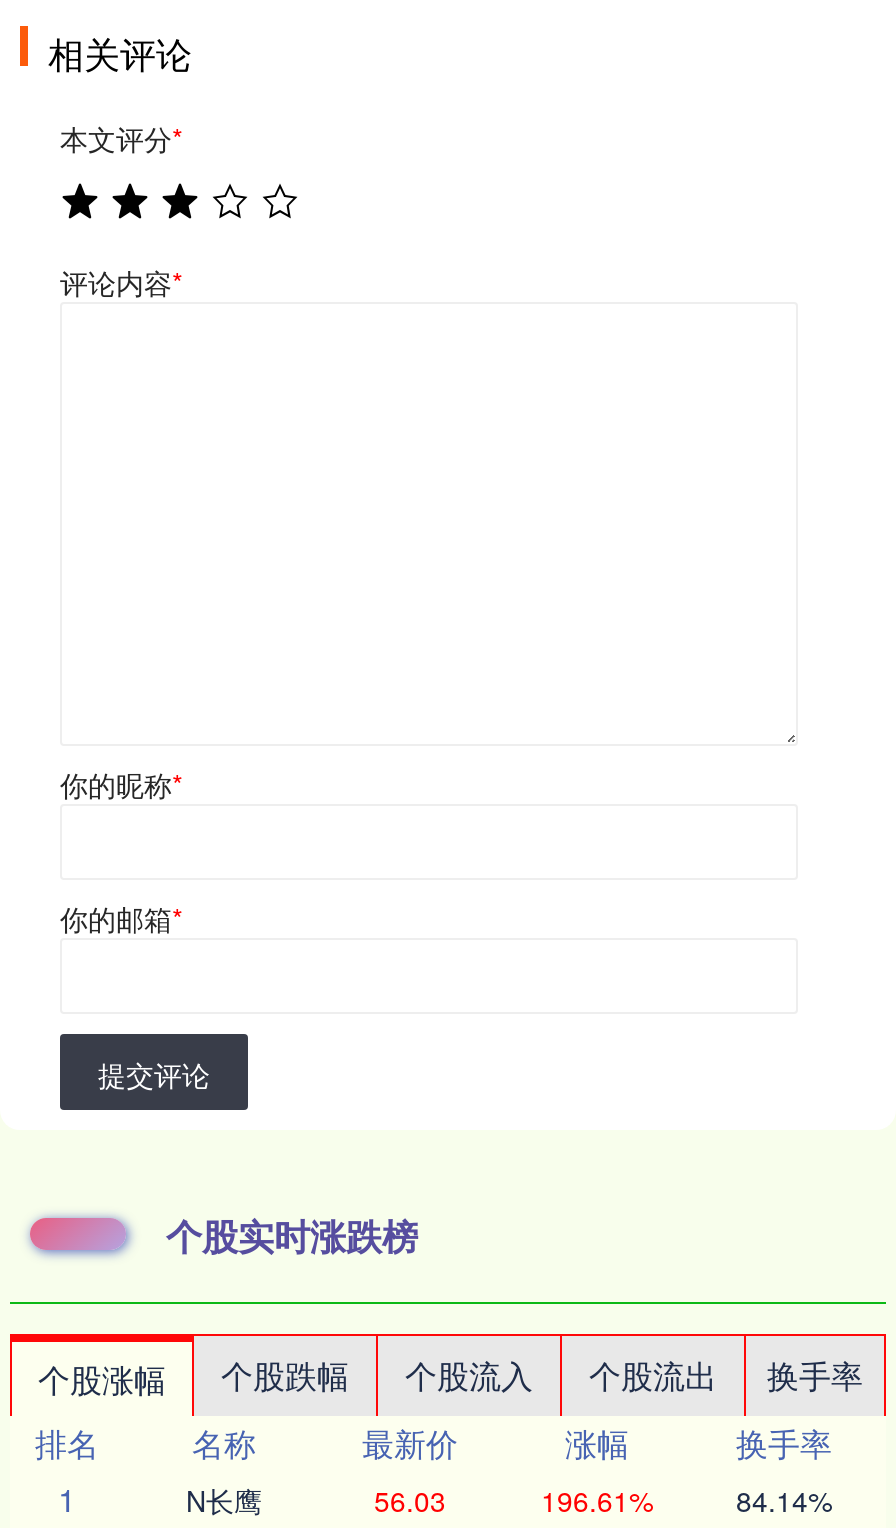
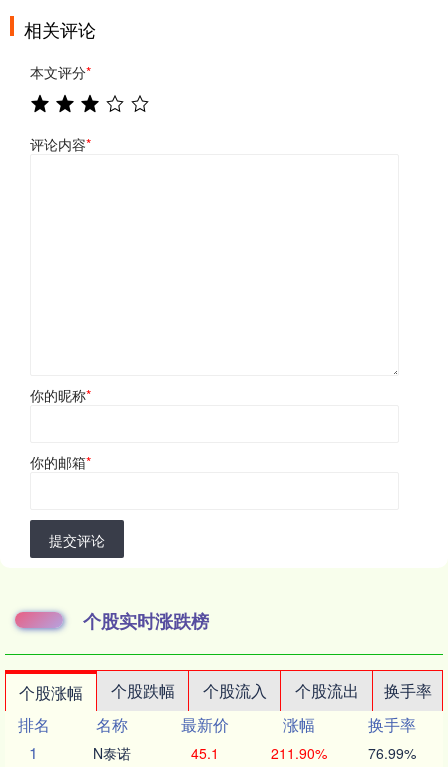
- N长鹰
+ N泰诺

- 56.03
+ 45.1

- 196.61%
+ 211.90%

- 84.14%
+ 76.99%
